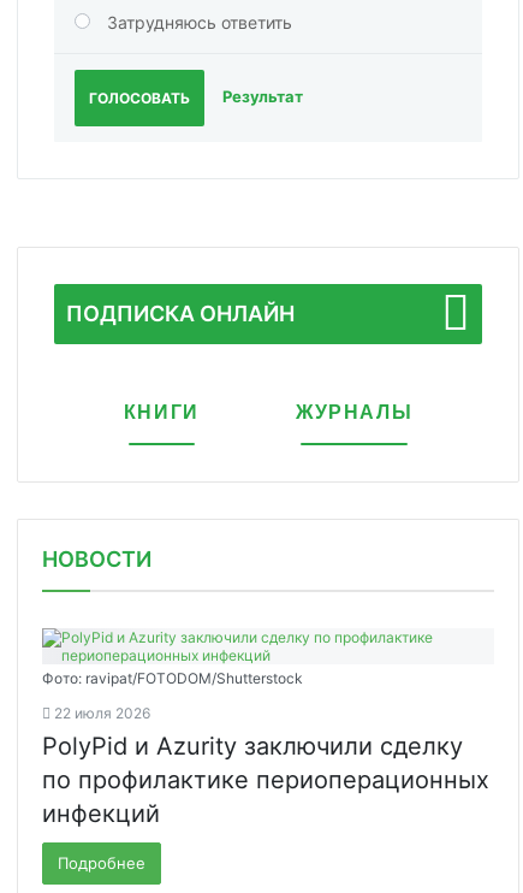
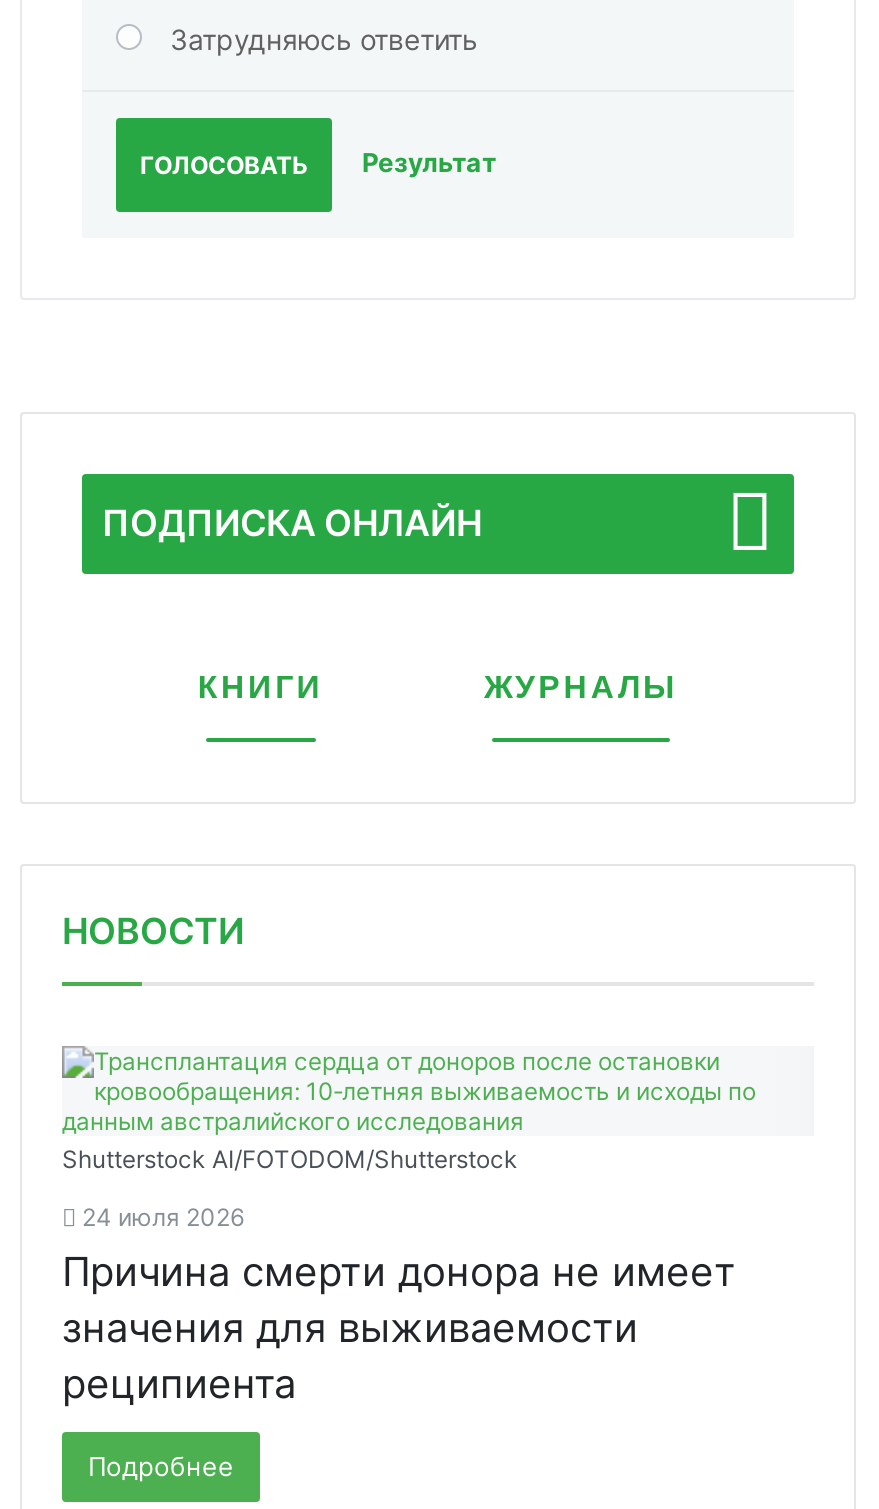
- Фото: ravipat/FOTODOM/Shutterstock
+ Shutterstock AI/FOTODOM/Shutterstoсk

- 22 июля 2026
- PolyPid и Azurity заключили сделку
- по профилактике периоперационных
- инфекций
+ 24 июля 2026
+ Причина смерти донора не имеет
+ значения для выживаемости
+ реципиента
